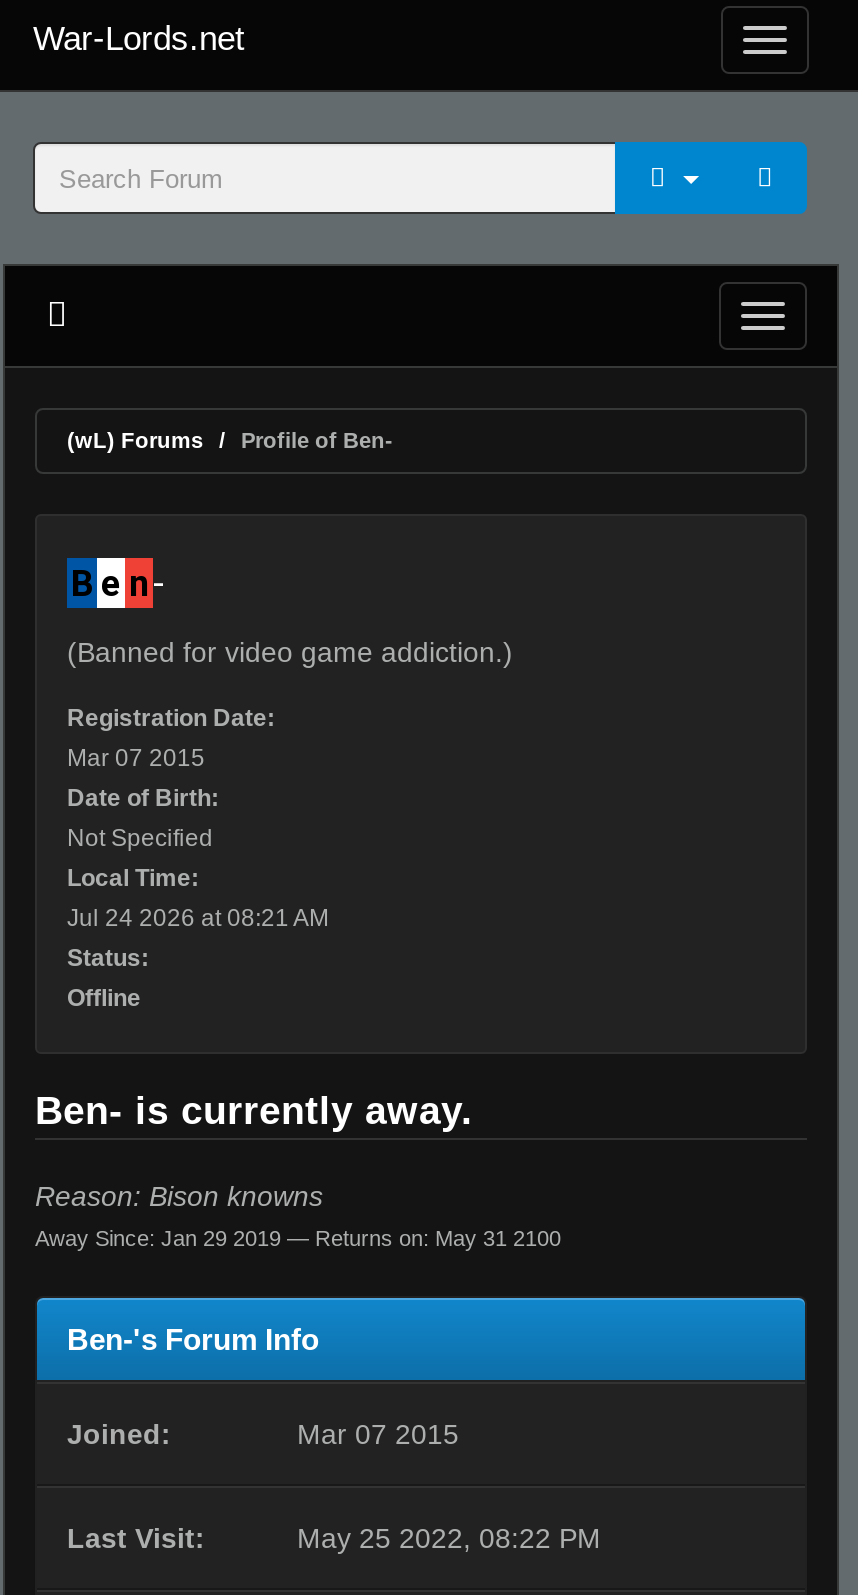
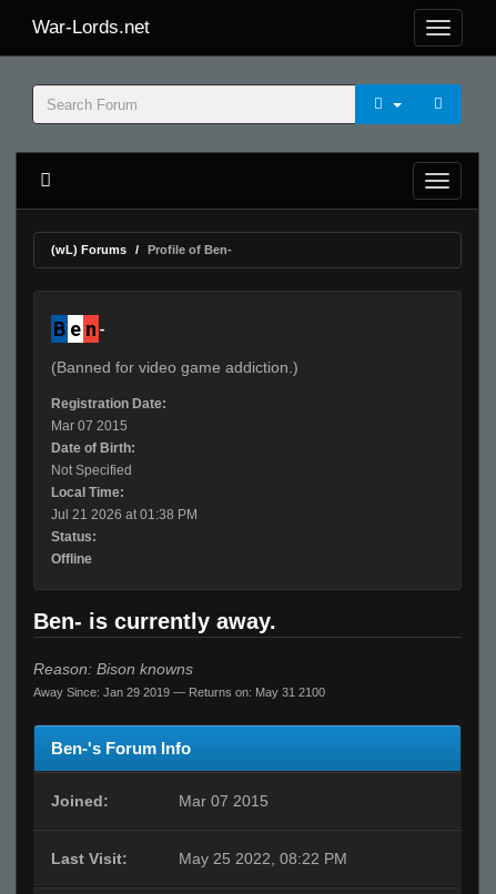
- Jul 24 2026 at 08:21 AM
+ Jul 21 2026 at 01:38 PM
